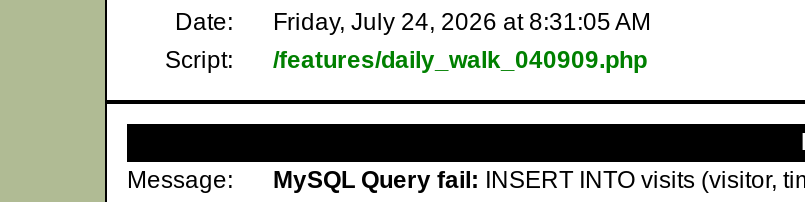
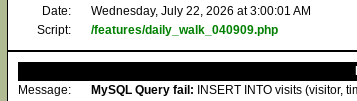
- Friday, July 24, 2026 at 8:31:05 AM
+ Wednesday, July 22, 2026 at 3:00:01 AM
